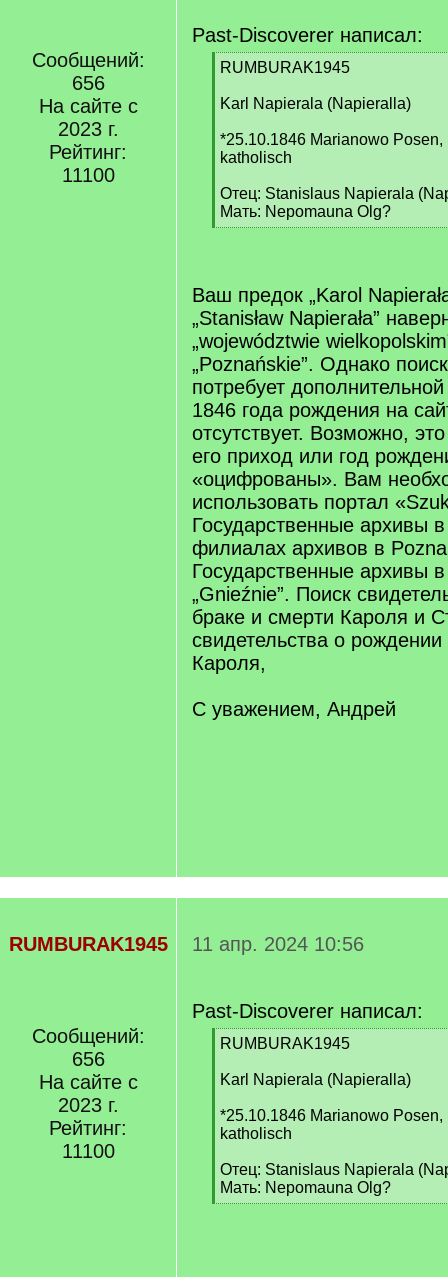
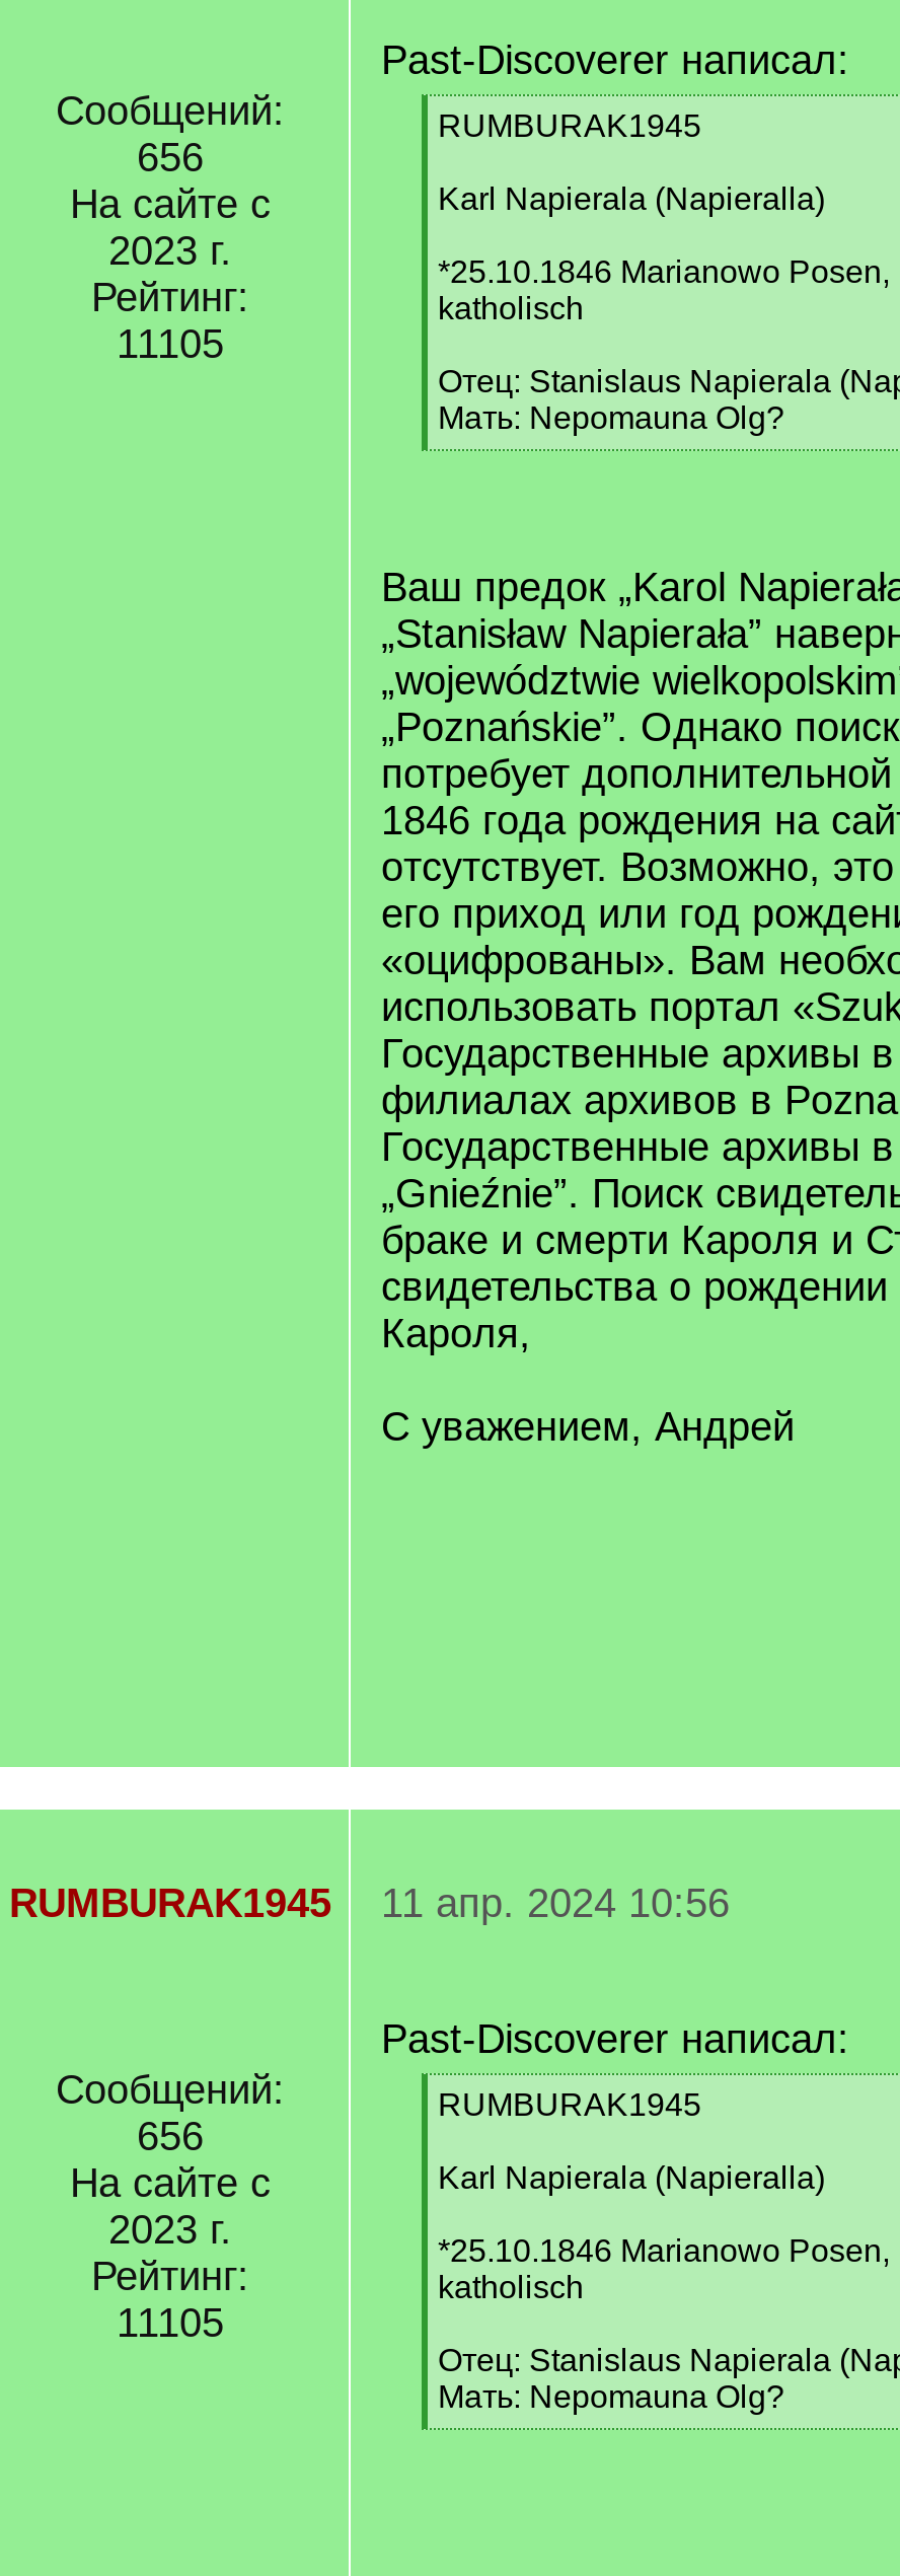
- 11100
+ 11105

- 11100
+ 11105
